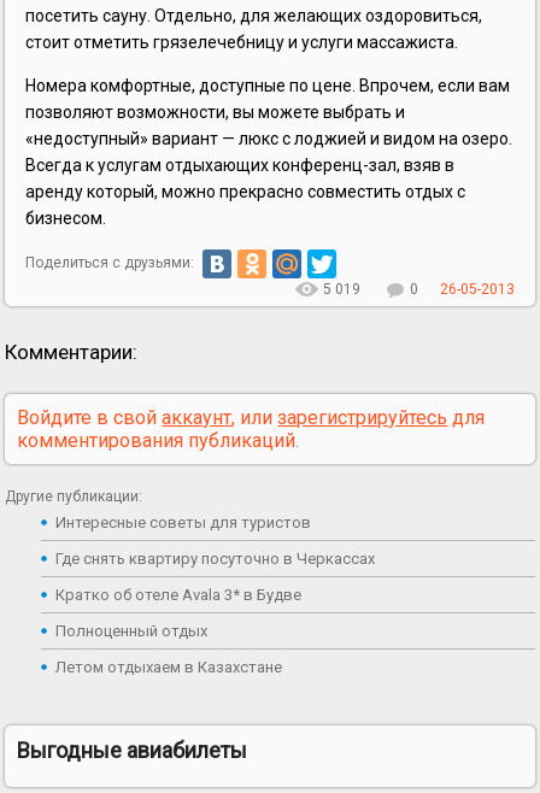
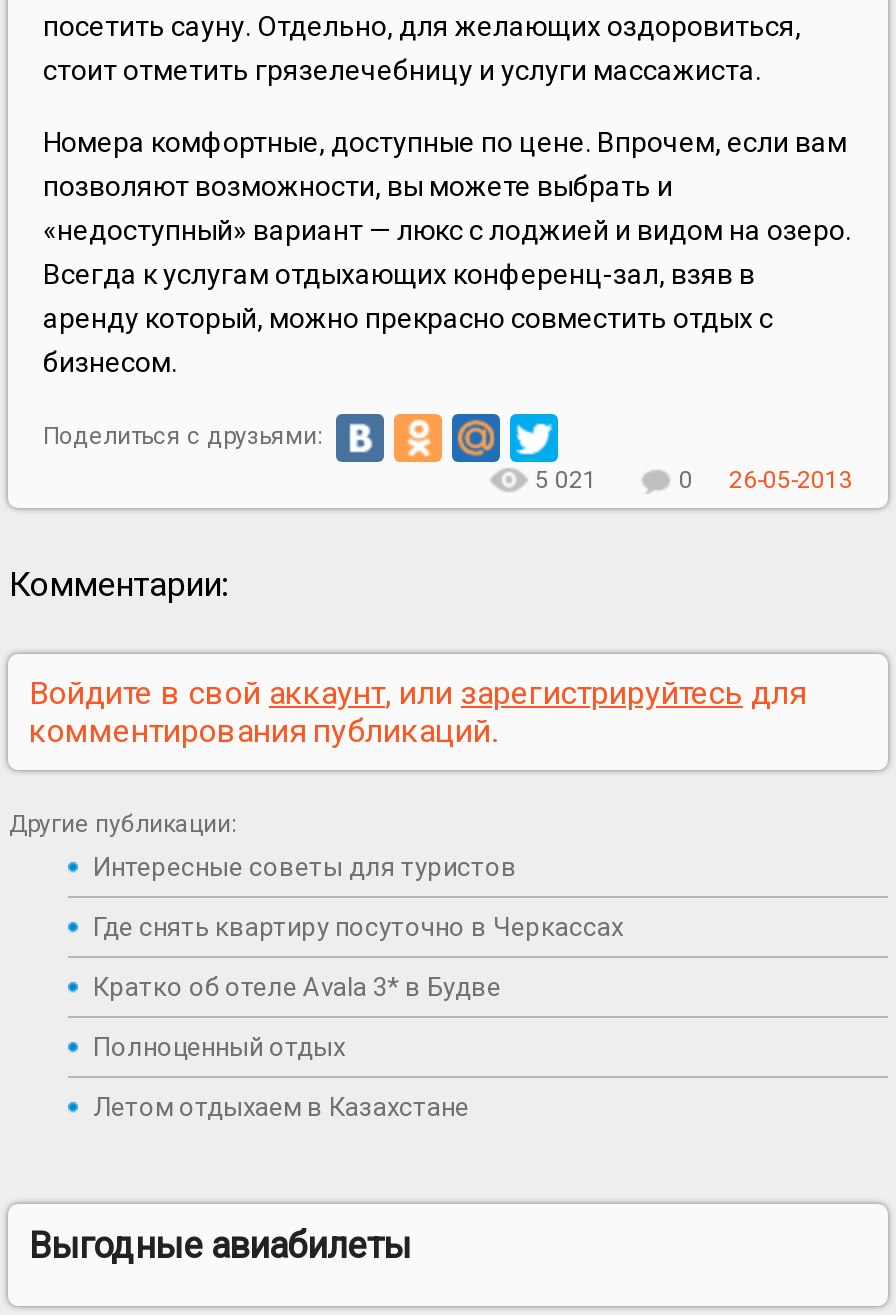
- 5 019
+ 5 021
